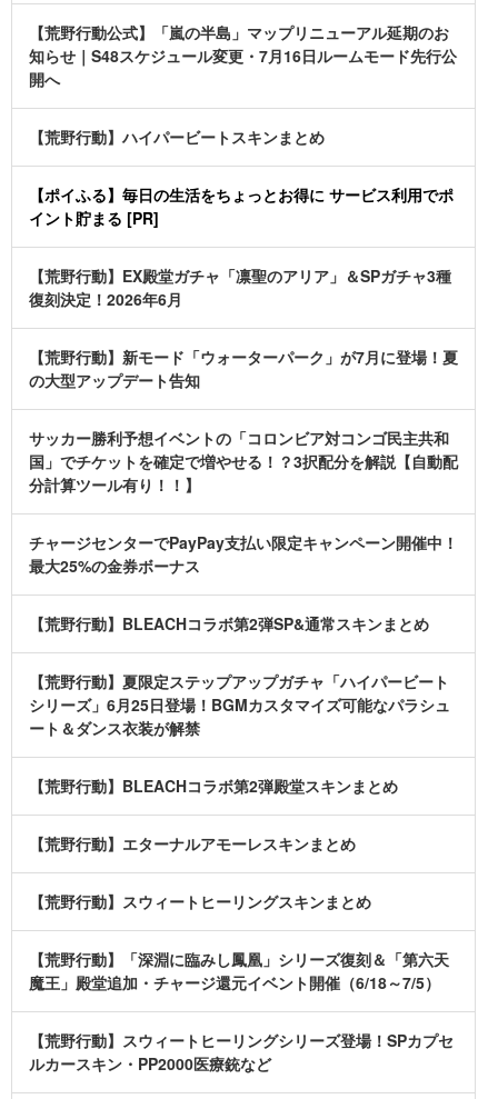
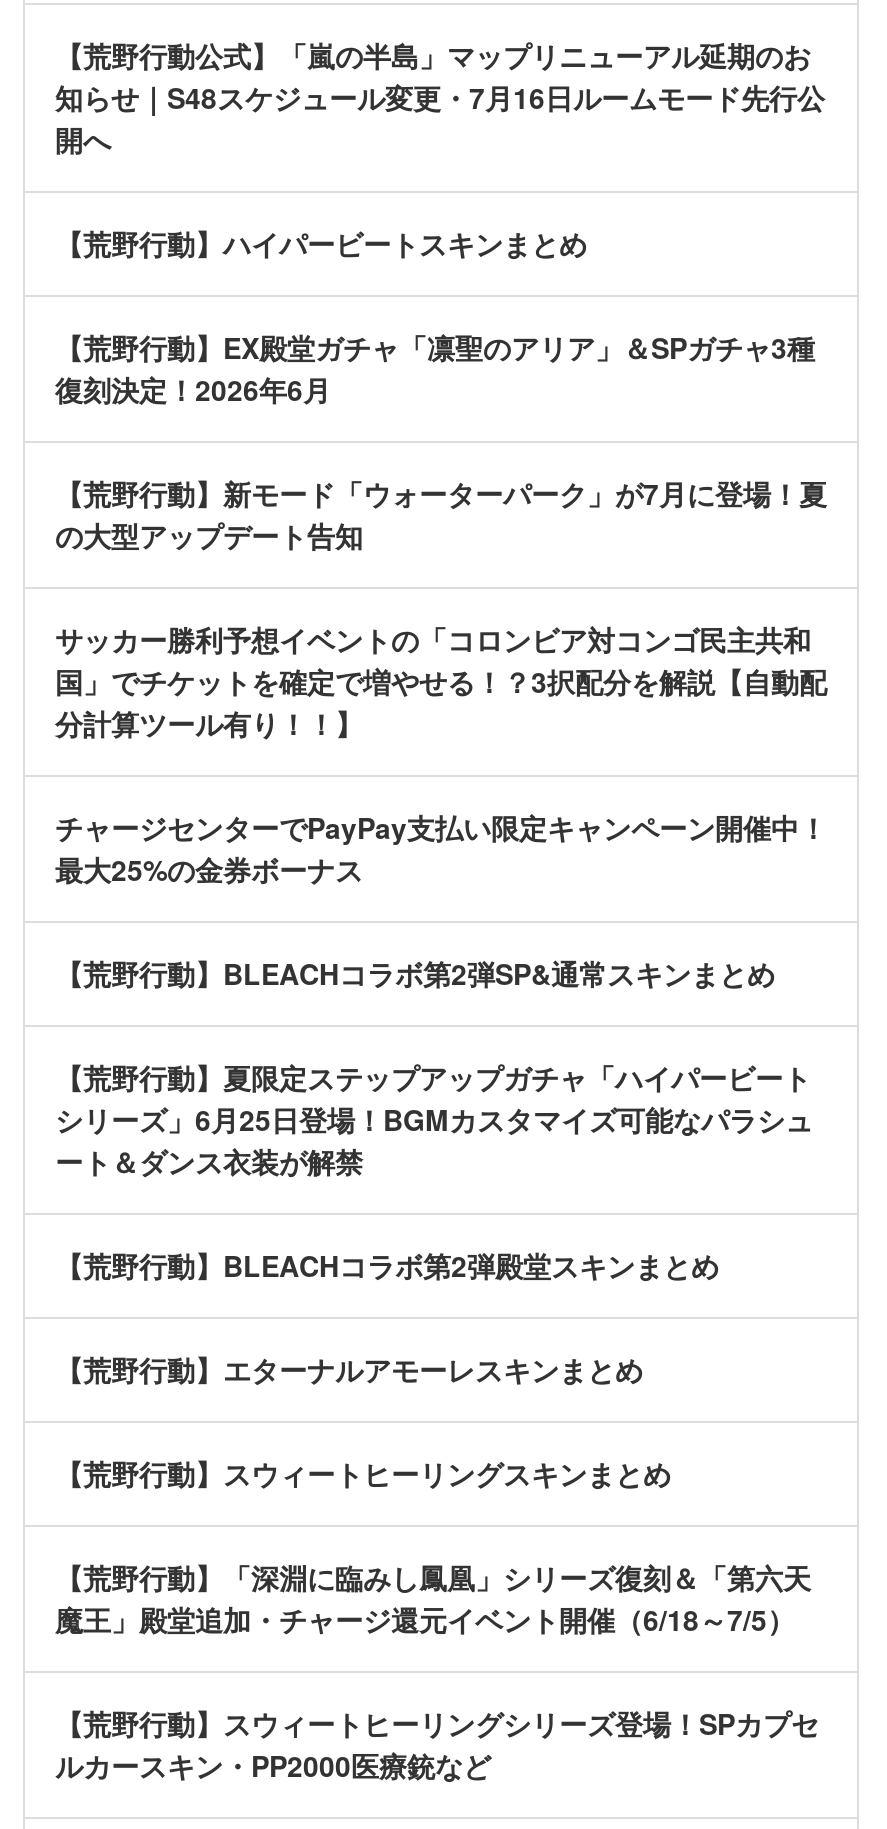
- 【ポイふる】毎日の生活をちょっとお得に サービス利用でポ
- イント貯まる [PR]
